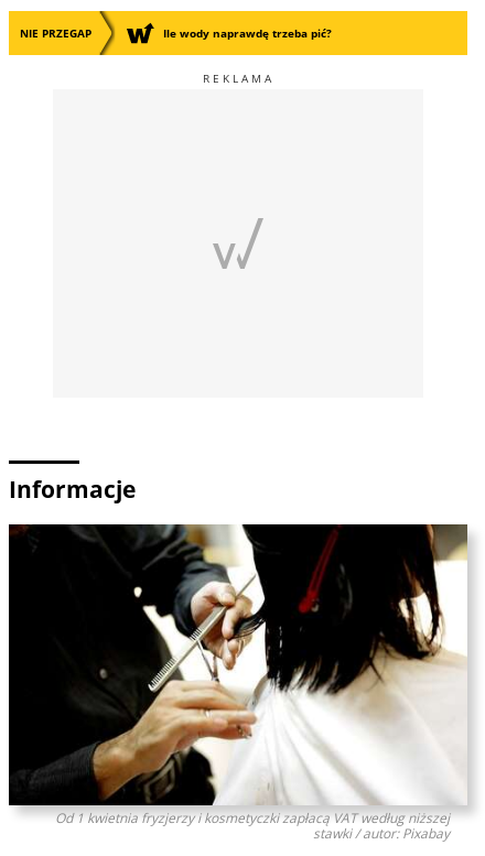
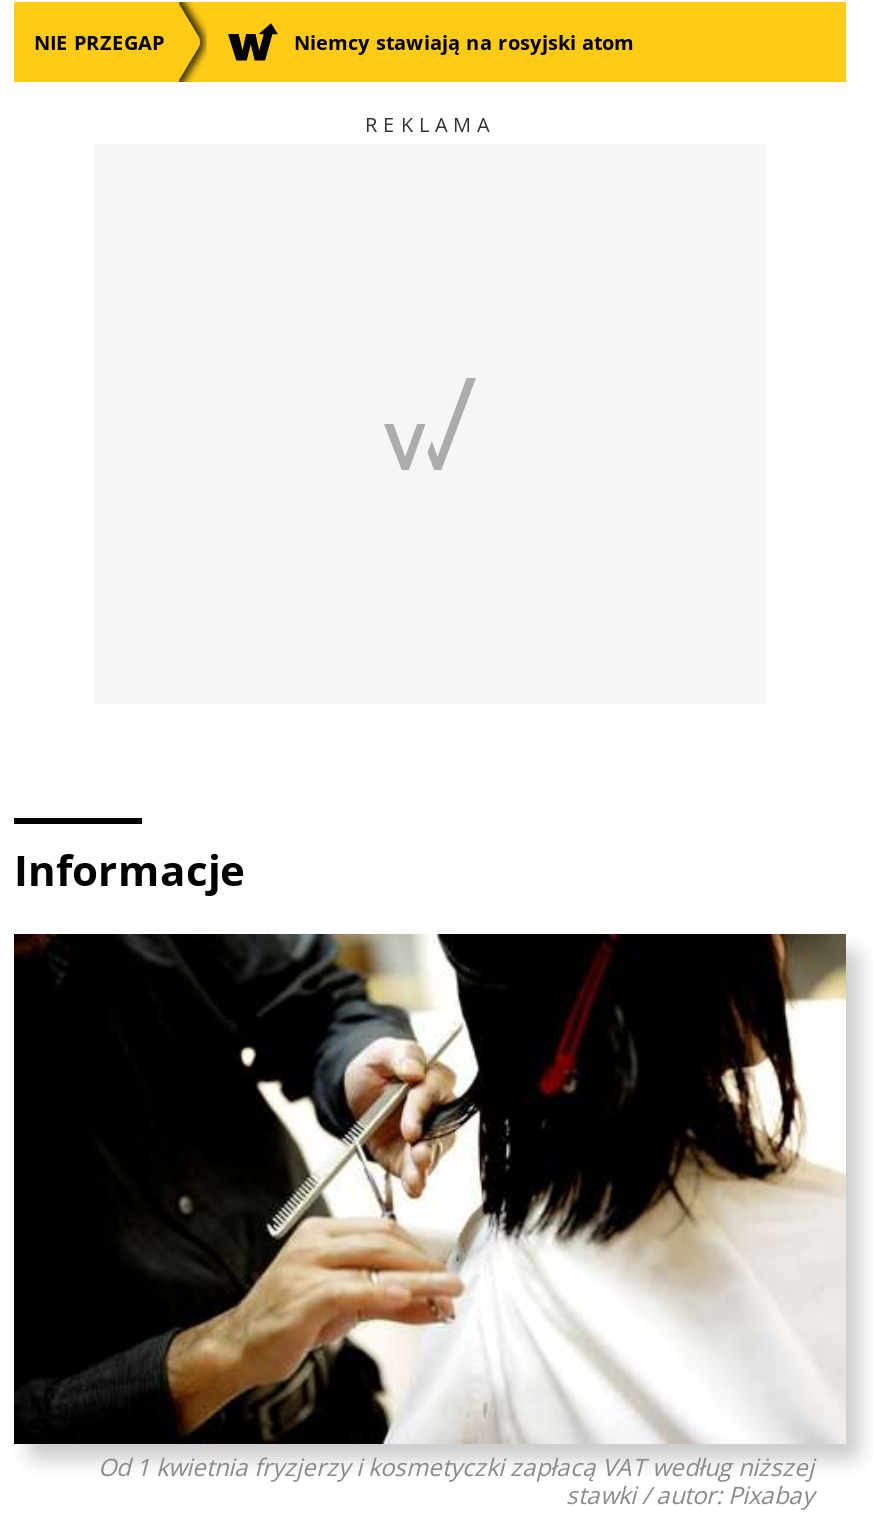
- Ile wody naprawdę trzeba pić?
+ Niemcy stawiają na rosyjski atom
